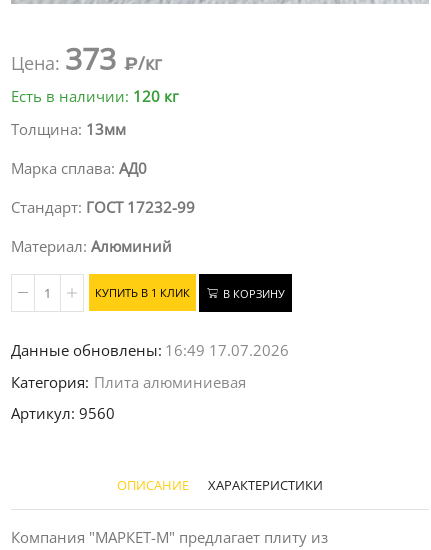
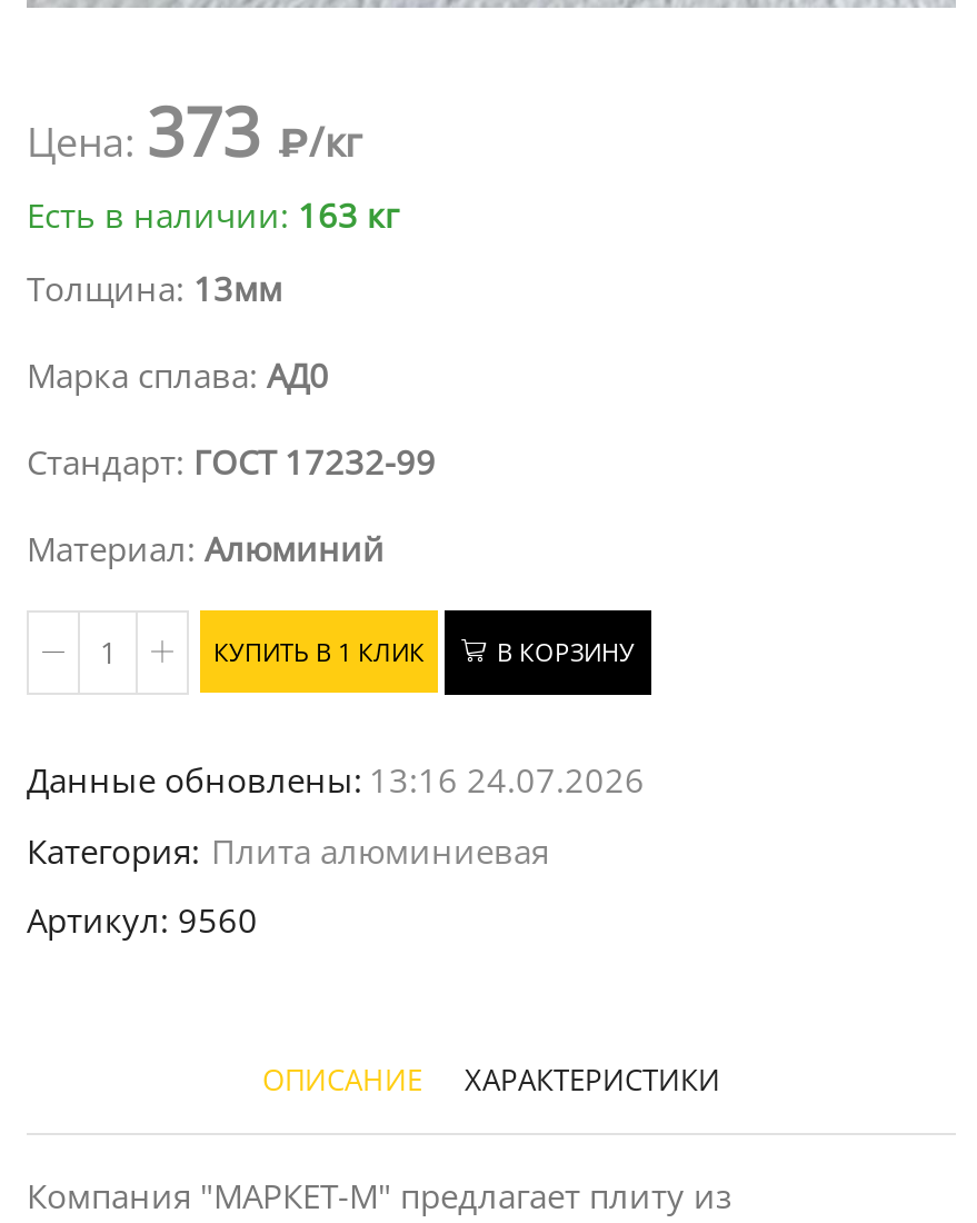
- Есть в наличии: 120 кг
+ Есть в наличии: 163 кг

- Данные обновлены: 16:49 17.07.2026
+ Данные обновлены: 13:16 24.07.2026
